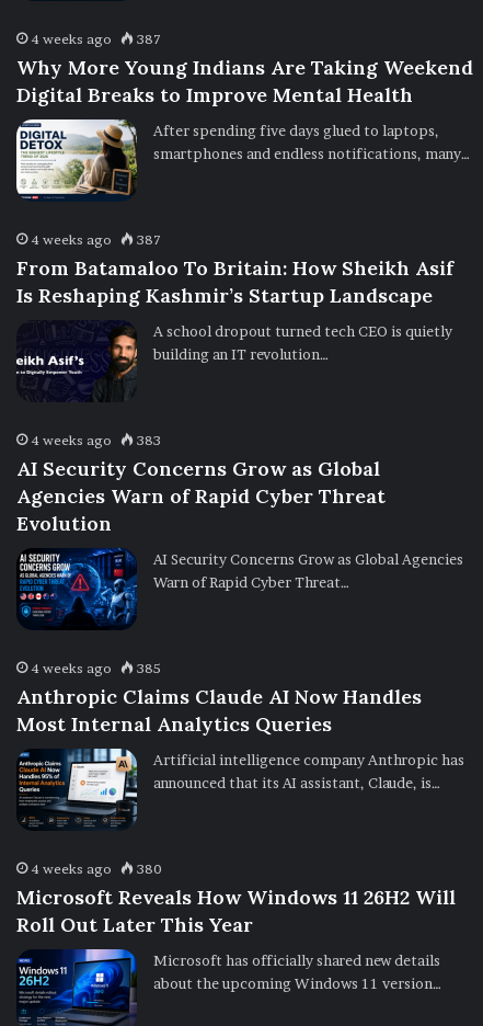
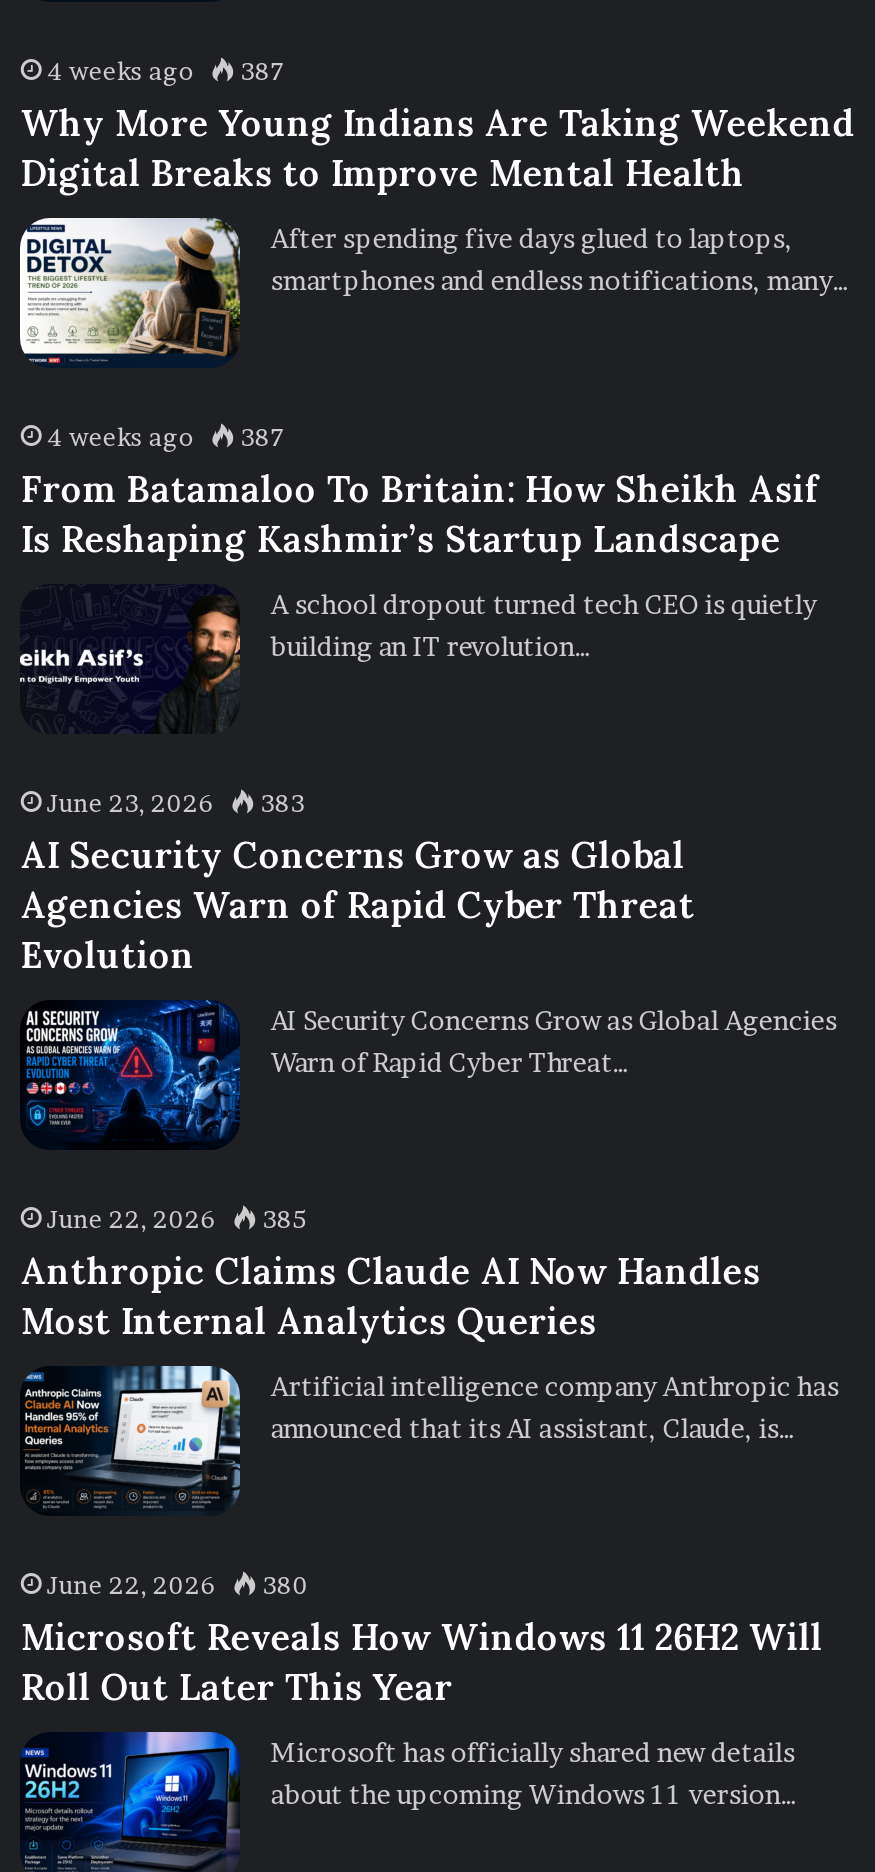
- 4 weeks ago 383
+ June 23, 2026 383

- 4 weeks ago 385
+ June 22, 2026 385

- 4 weeks ago 380
+ June 22, 2026 380
